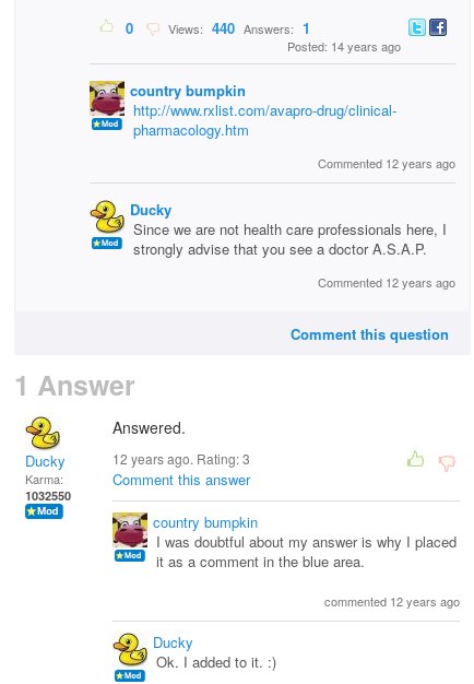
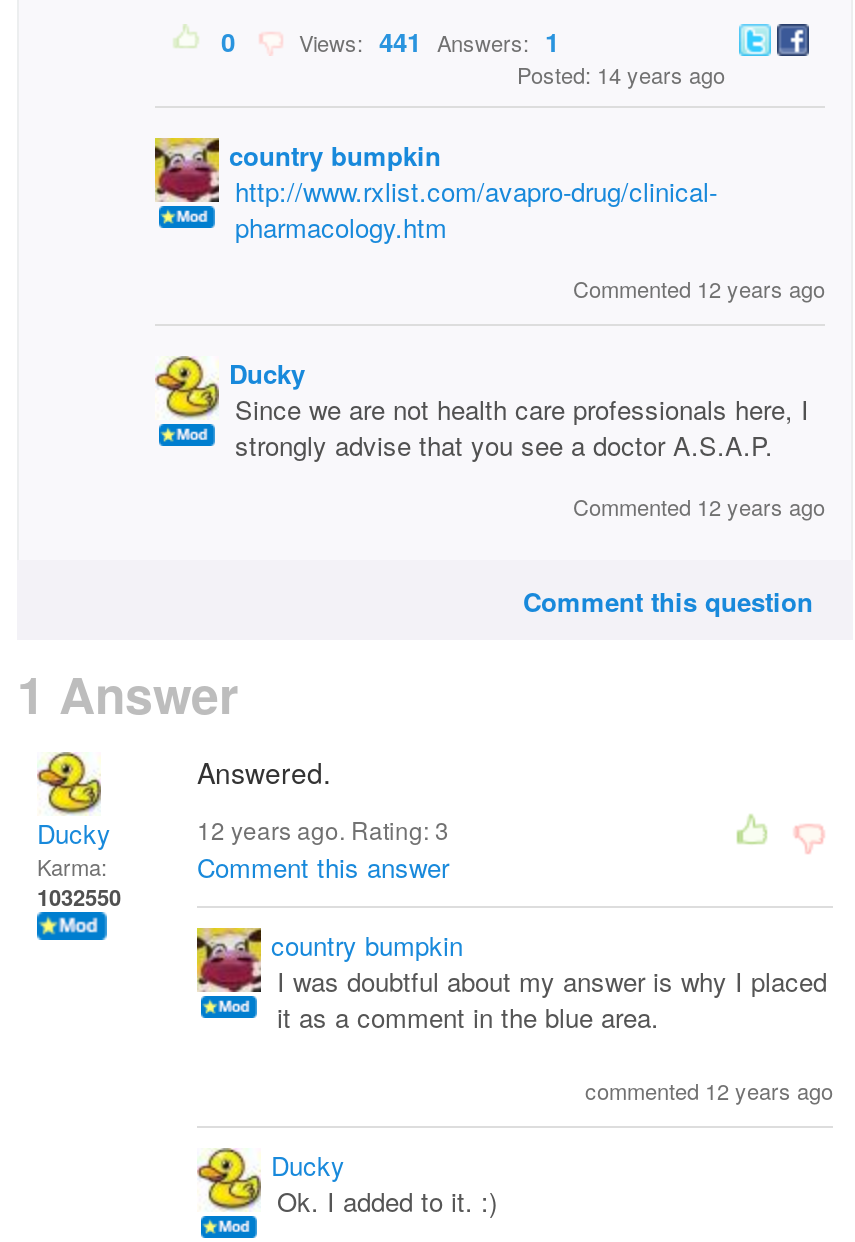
- Views: 440 Answers: 1
+ Views: 441 Answers: 1
